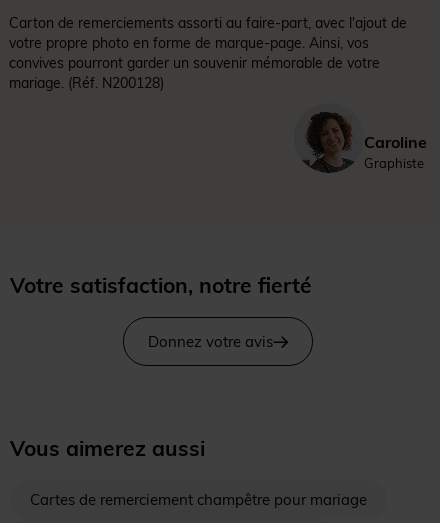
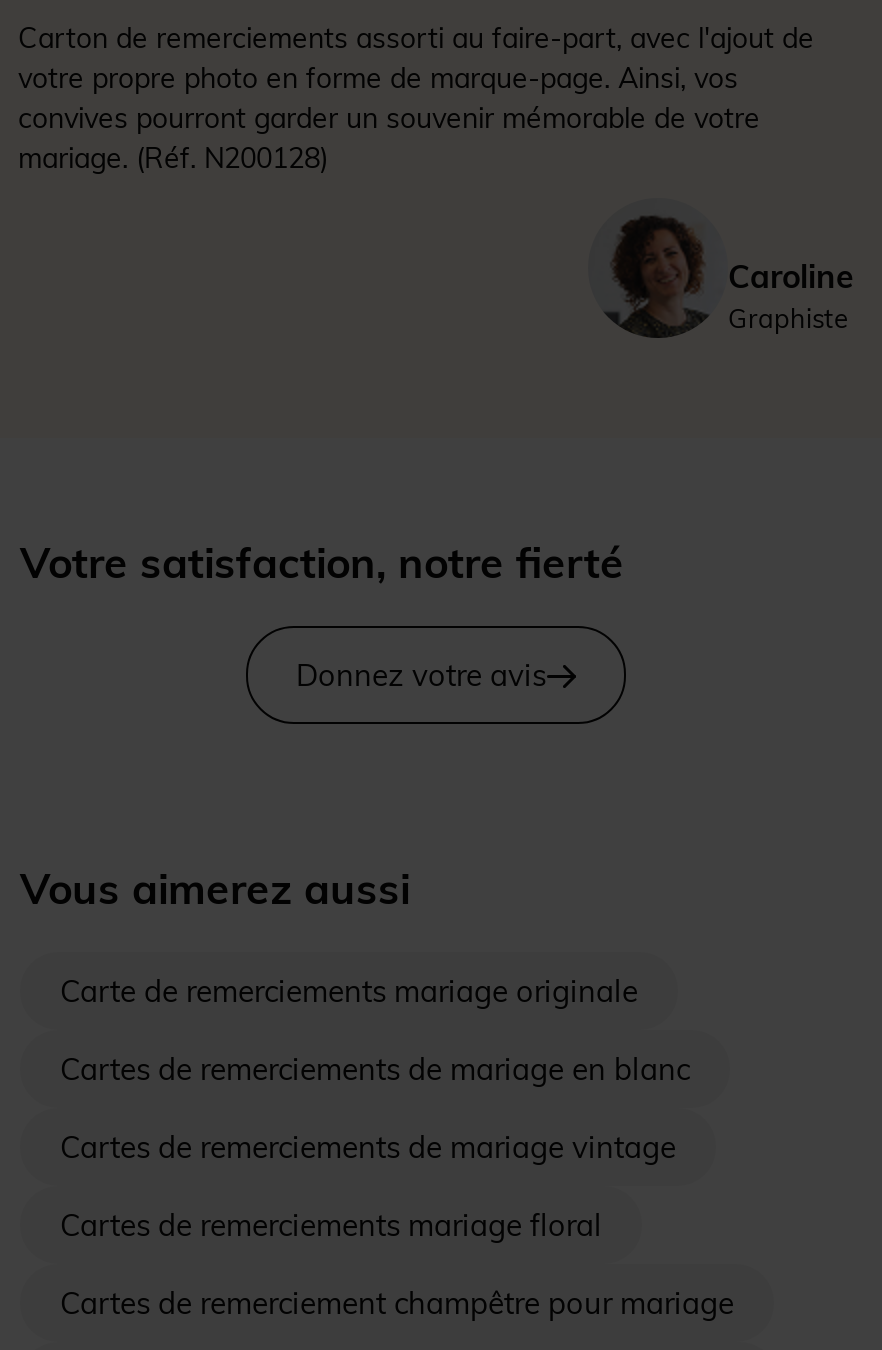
+ Carte de remerciements mariage originale
+ Cartes de remerciements de mariage en blanc
+ Cartes de remerciements de mariage vintage
+ Cartes de remerciements mariage floral
